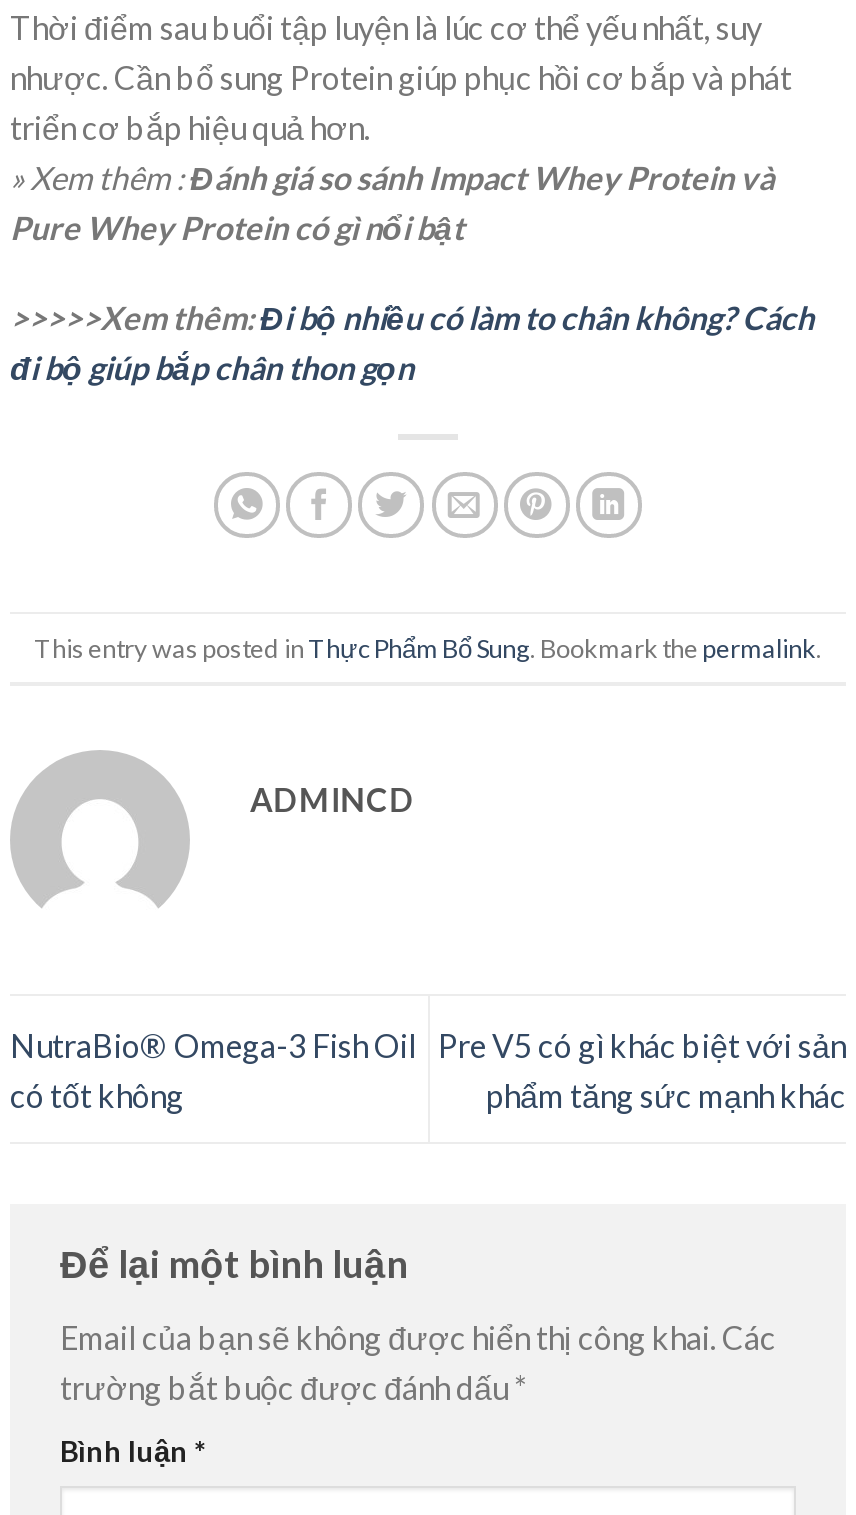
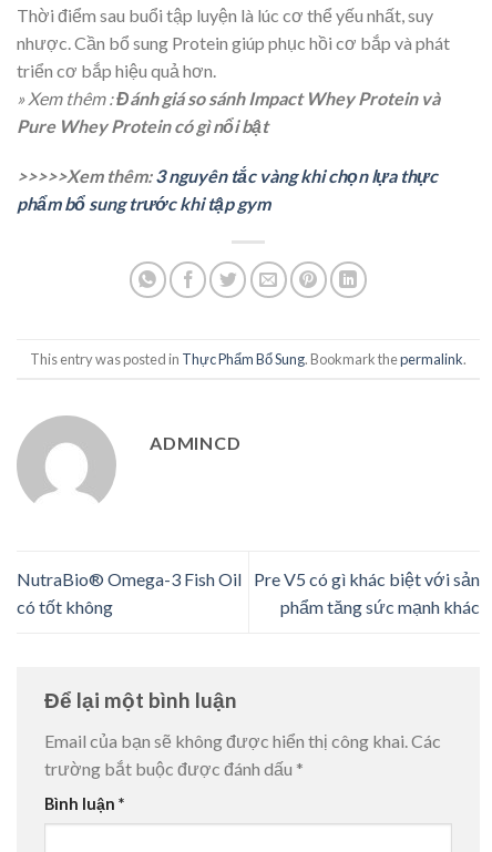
- >>>>>Xem thêm:Đi bộ nhiều có làm to chân không? Cách
- đi bộ giúp bắp chân thon gọn
+ >>>>>Xem thêm:3 nguyên tắc vàng khi chọn lựa thực
+ phẩm bổ sung trước khi tập gym
